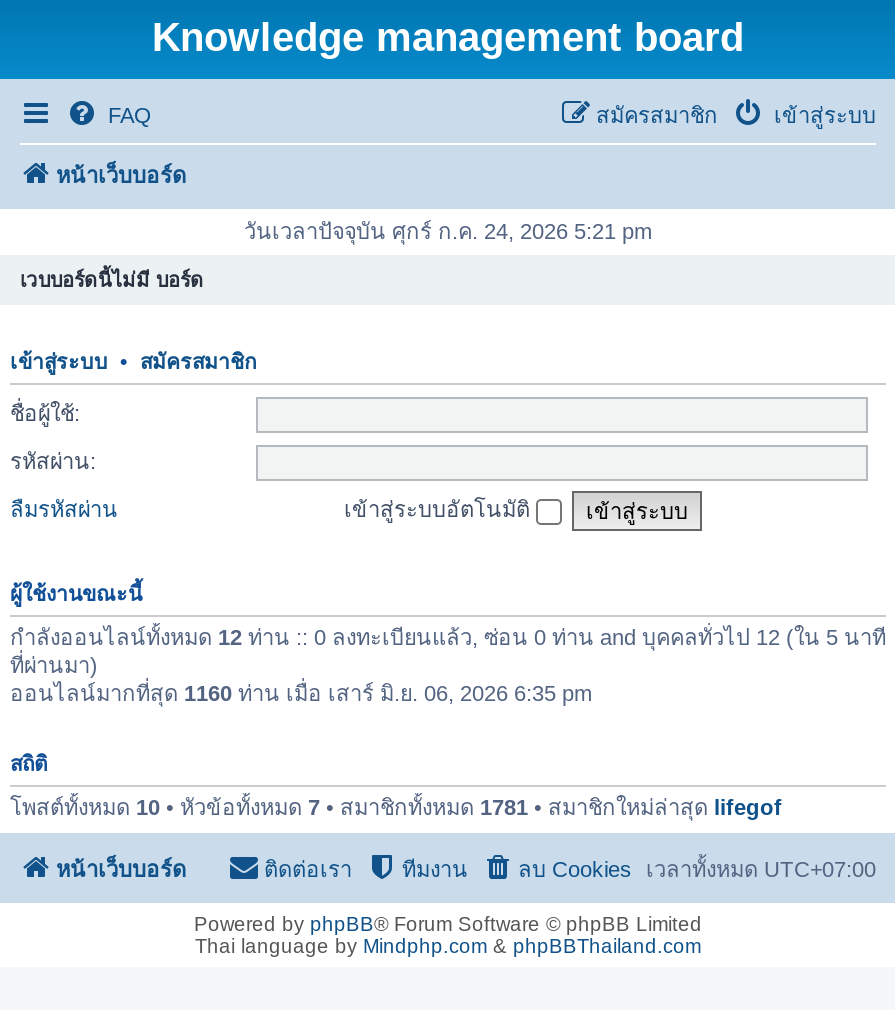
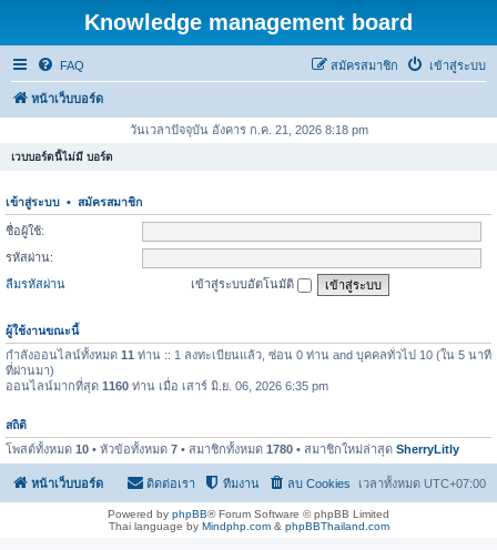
- วันเวลาปัจจุบัน ศุกร์ ก.ค. 24, 2026 5:21 pm
+ วันเวลาปัจจุบัน อังคาร ก.ค. 21, 2026 8:18 pm

- กำลังออนไลน์ทั้งหมด12ท่าน :: 0 ลงทะเบียนแล้ว, ซ่อน 0 ท่าน and บุคคลทั่วไป 12 (ใน 5 นาที
+ กำลังออนไลน์ทั้งหมด11ท่าน :: 1 ลงทะเบียนแล้ว, ซ่อน 0 ท่าน and บุคคลทั่วไป 10 (ใน 5 นาที

- โพสต์ทั้งหมด10 • หัวข้อทั้งหมด7 • สมาชิกทั้งหมด1781 • สมาชิกใหม่ล่าสุดlifegof
+ โพสต์ทั้งหมด10 • หัวข้อทั้งหมด7 • สมาชิกทั้งหมด1780 • สมาชิกใหม่ล่าสุดSherryLitly
